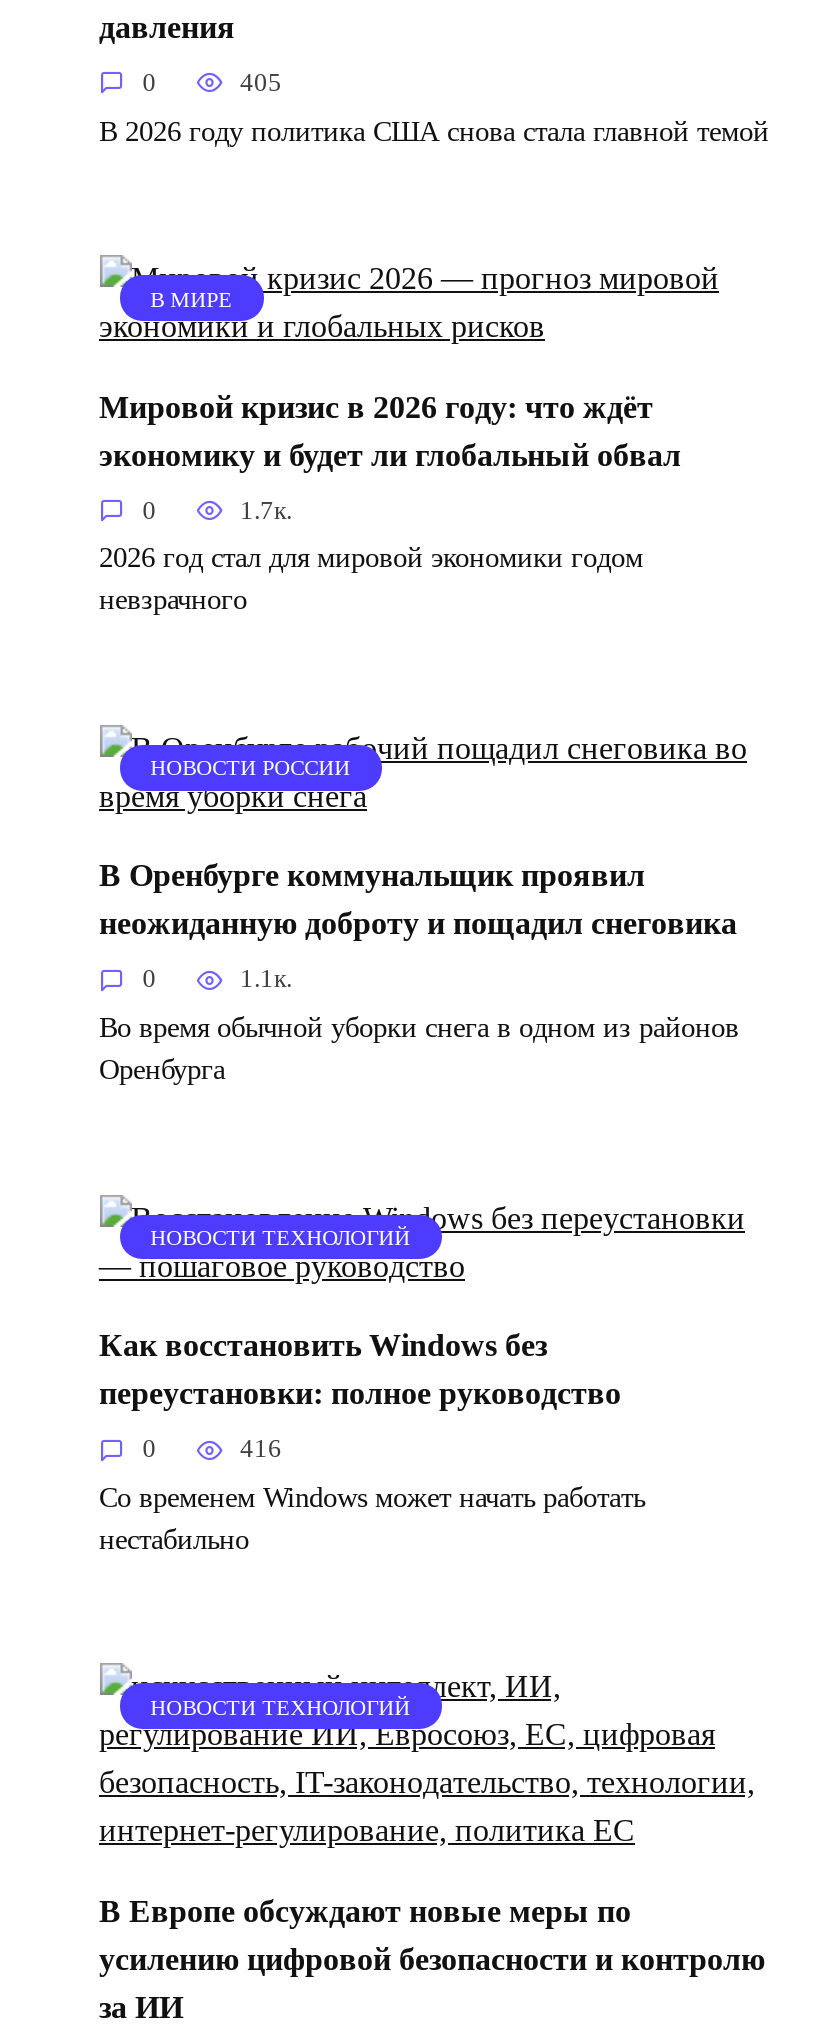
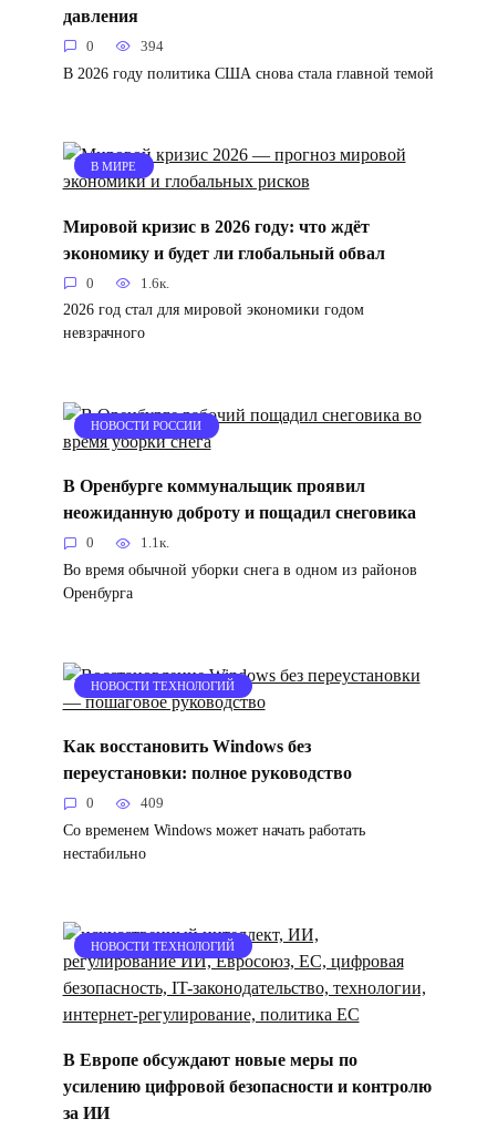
- 405
+ 394

- 1.7к.
+ 1.6к.

- 416
+ 409
